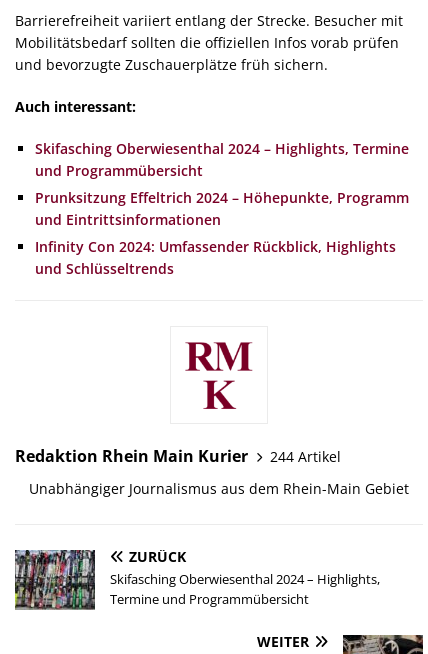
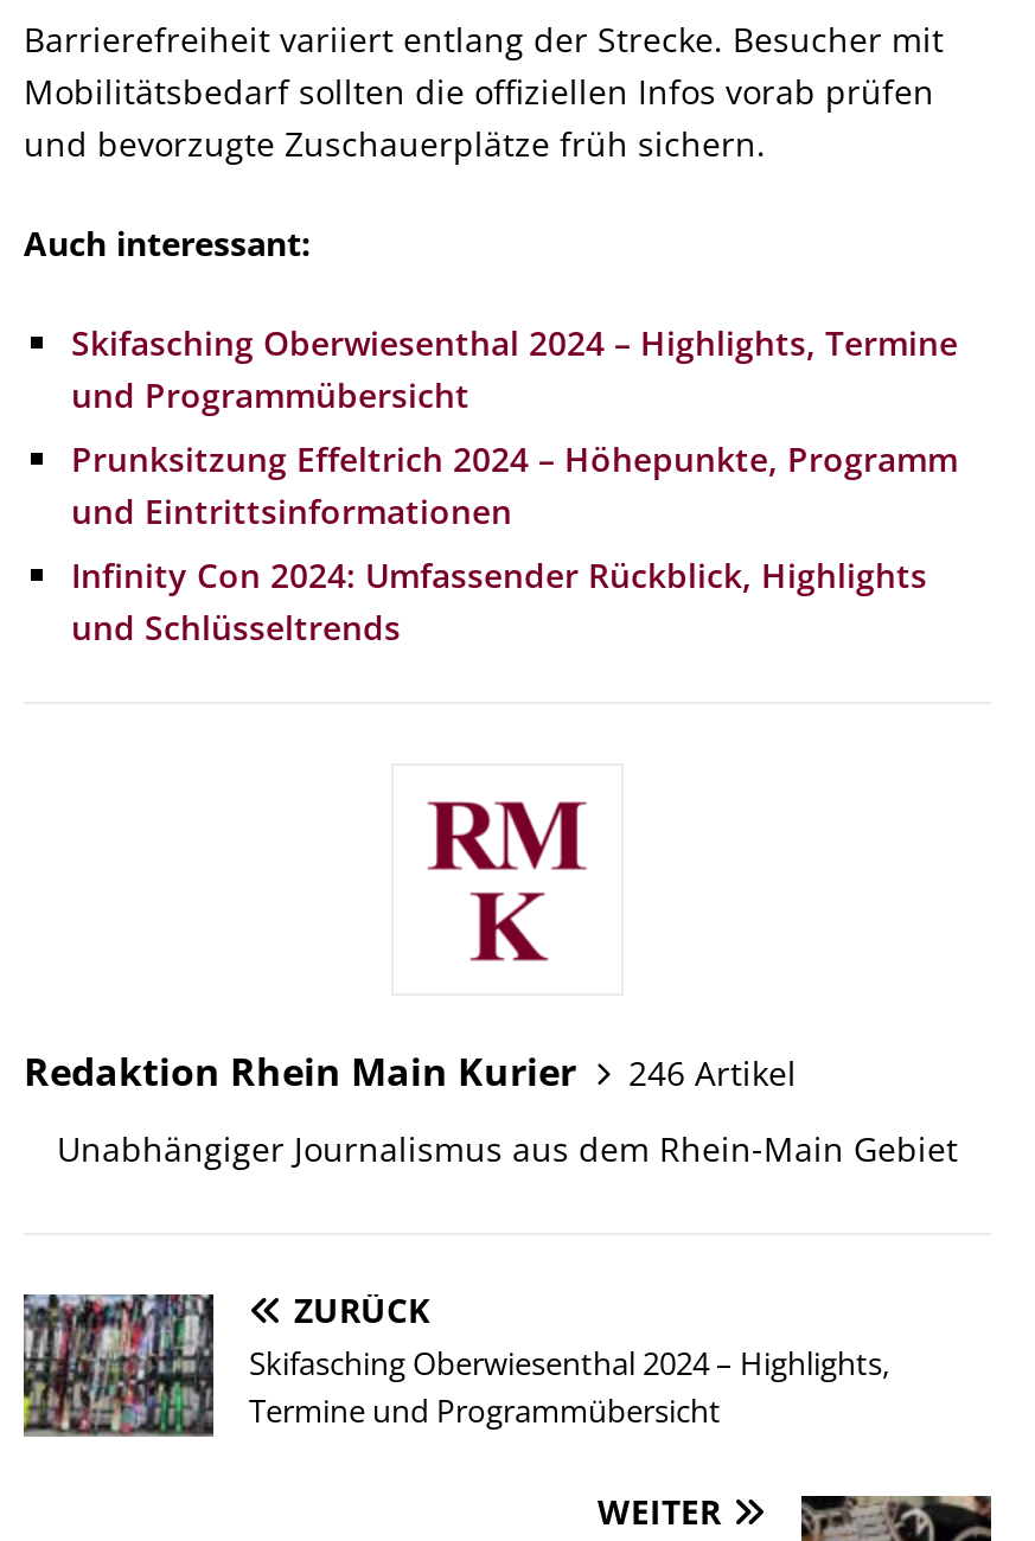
- Redaktion Rhein Main Kurier 244 Artikel
+ Redaktion Rhein Main Kurier 246 Artikel
